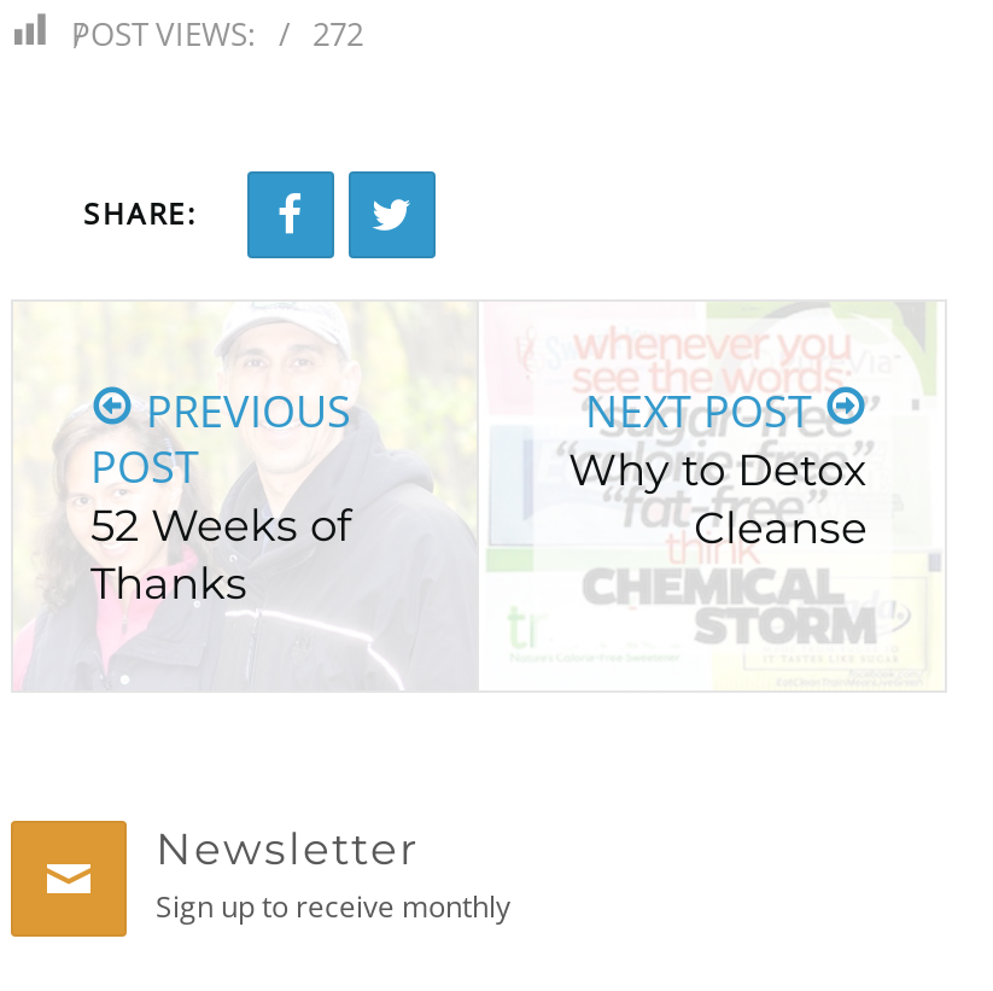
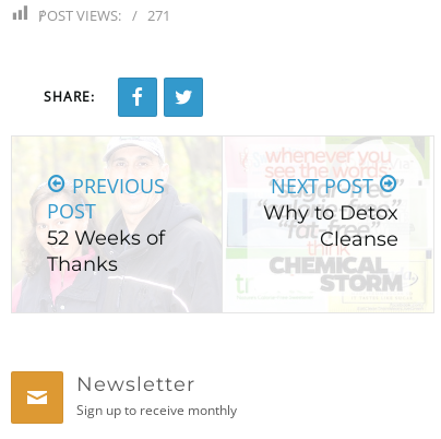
- POST VIEWS: 272
+ POST VIEWS: 271
